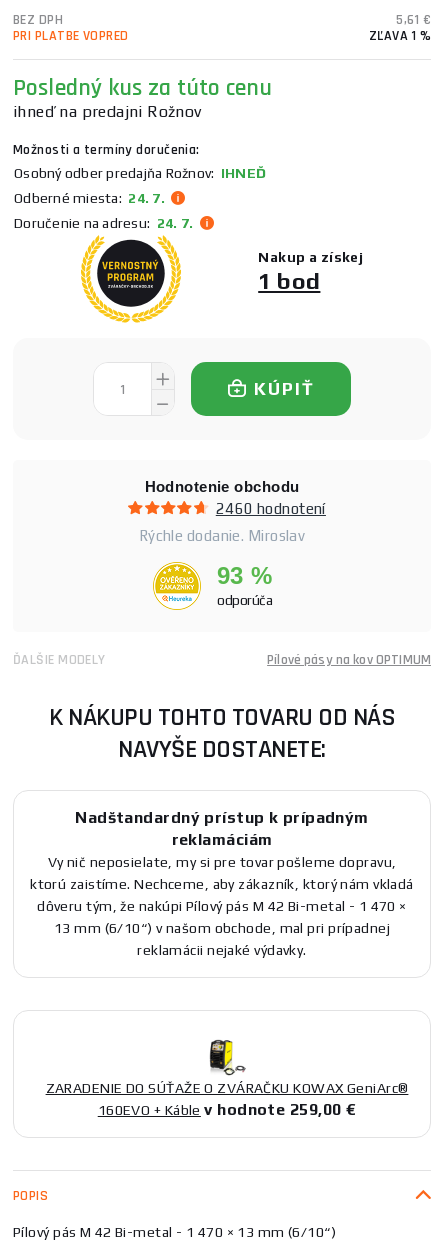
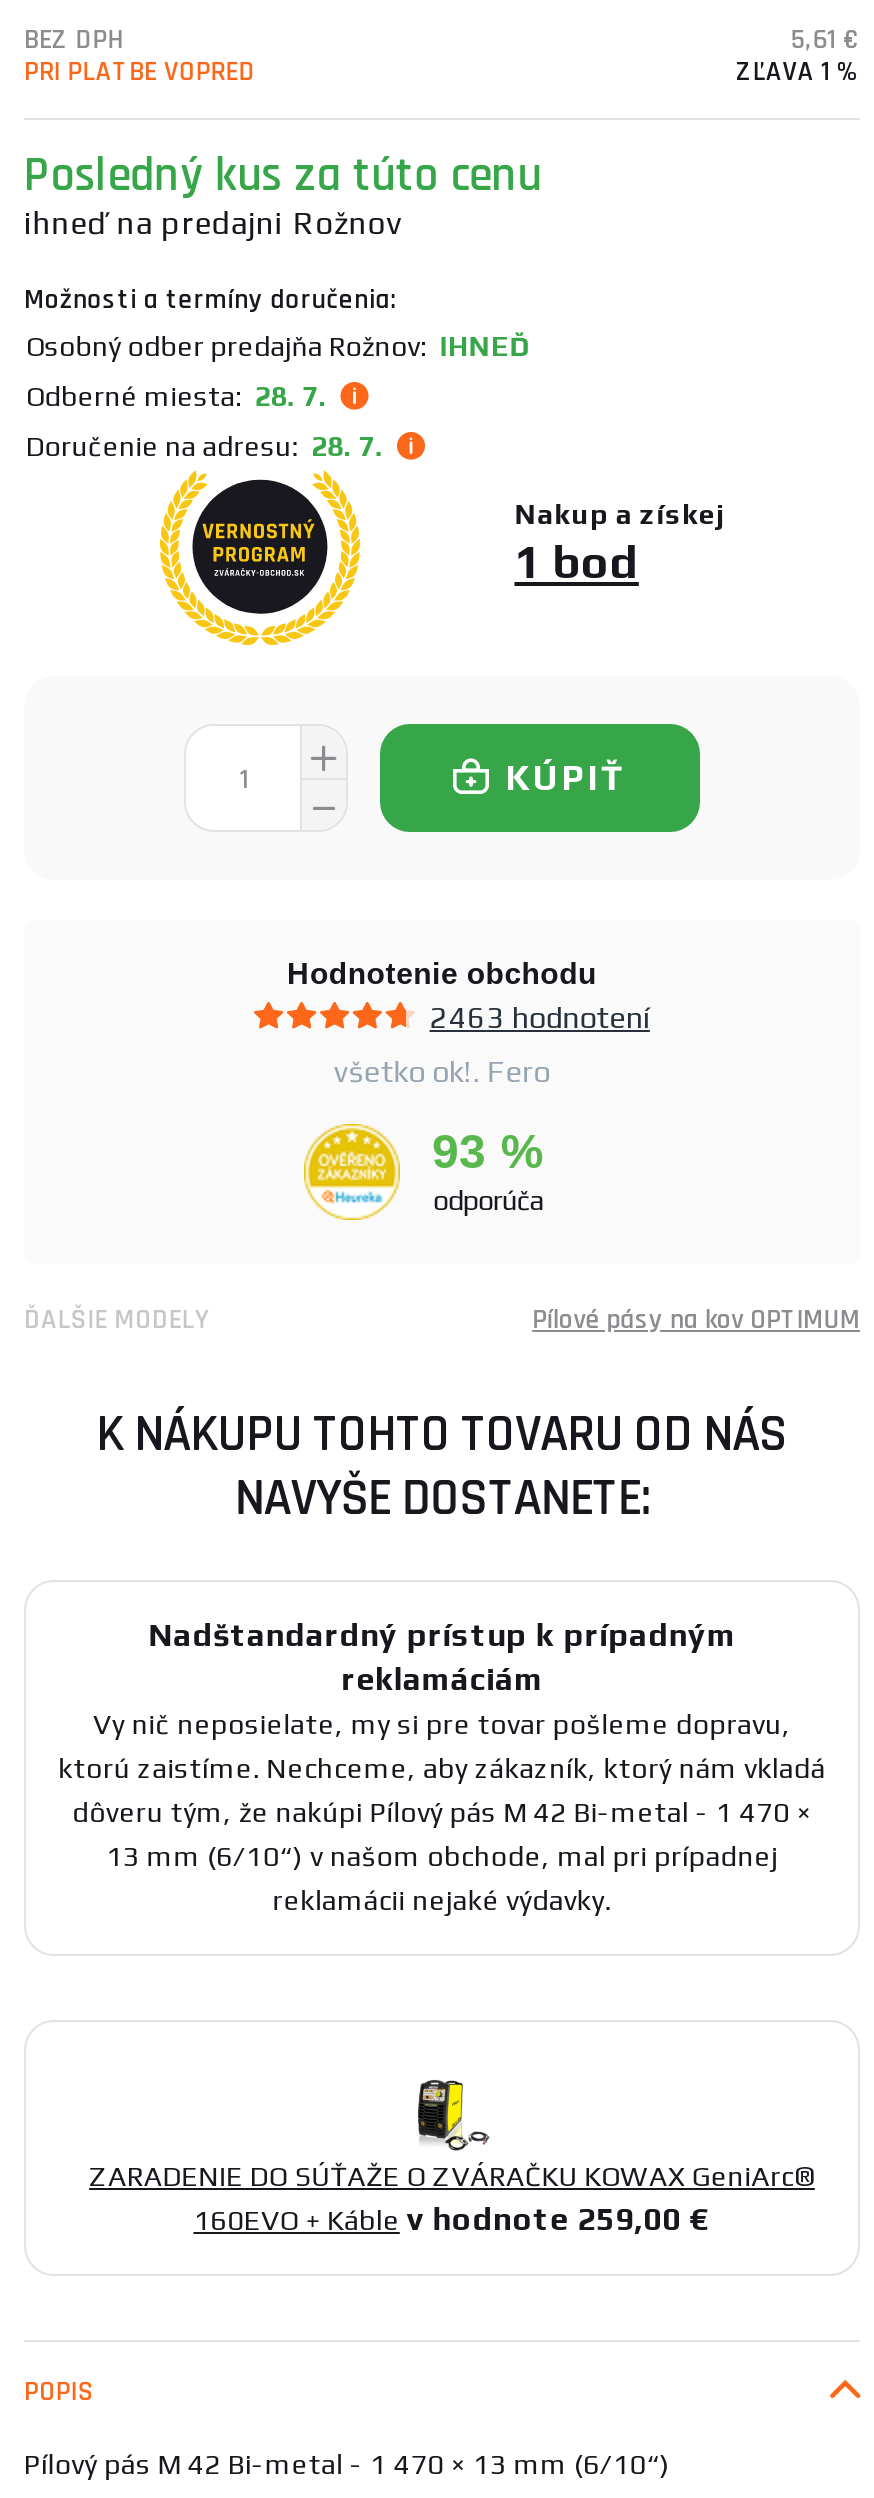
- Odberné miesta: 24. 7.
+ Odberné miesta: 28. 7.

- Doručenie na adresu: 24. 7.
+ Doručenie na adresu: 28. 7.

- 2460 hodnotení
+ 2463 hodnotení

- Rýchle dodanie. Miroslav
+ všetko ok!. Fero
